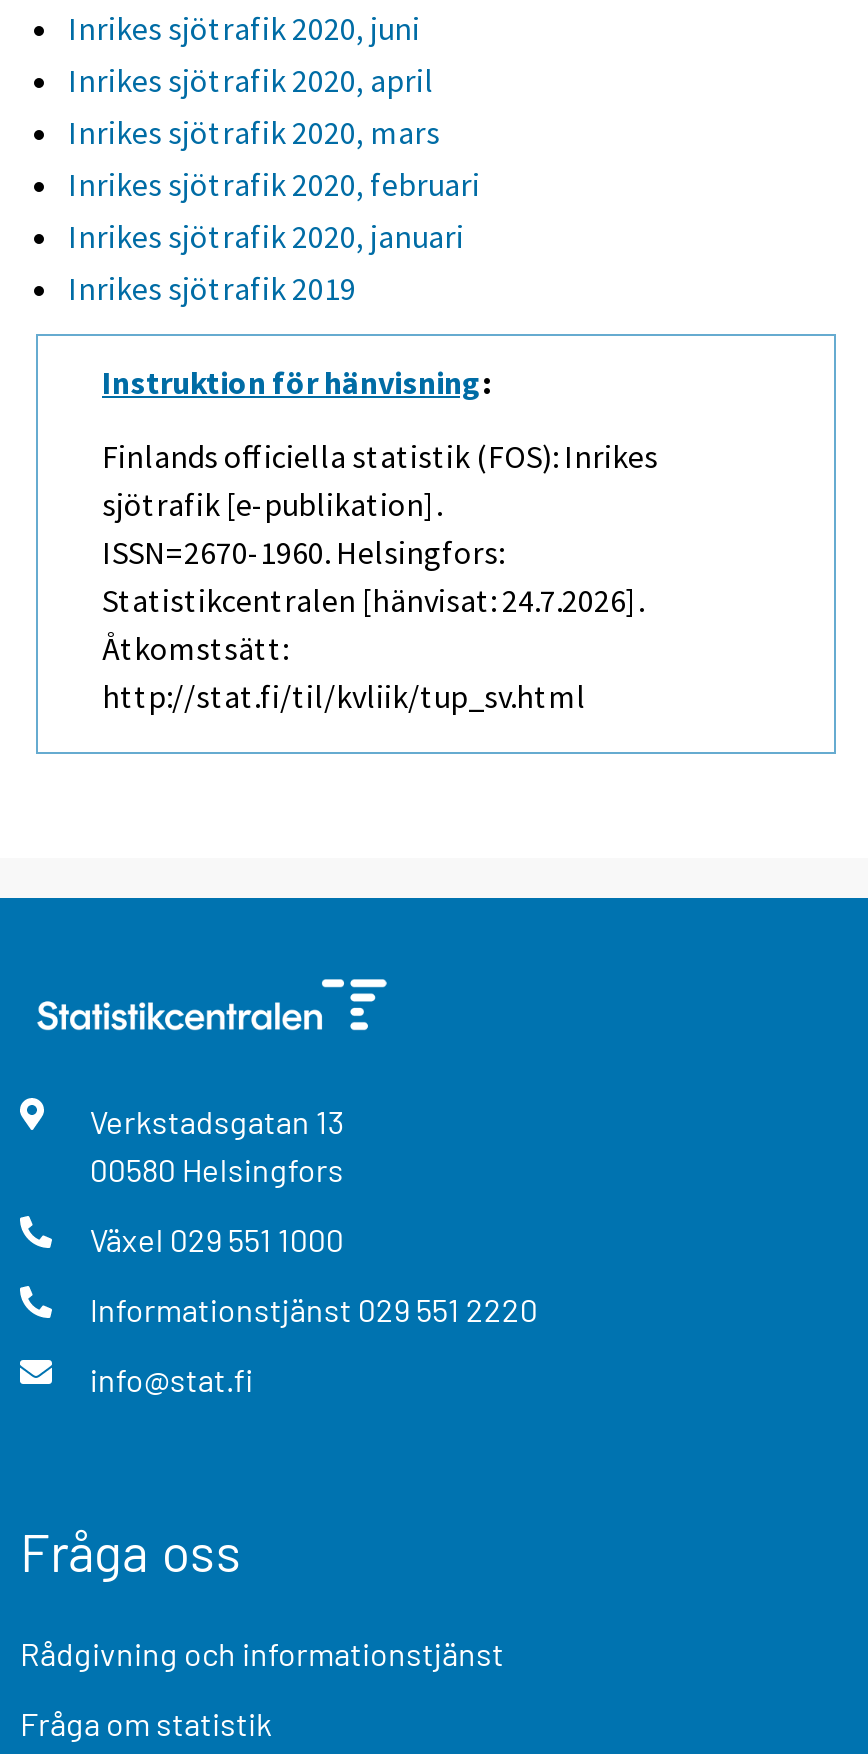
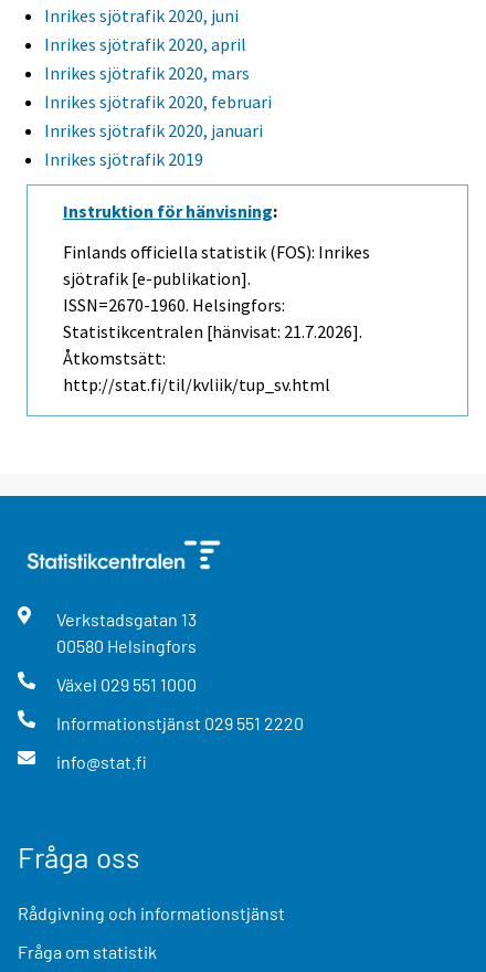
- Statistikcentralen [hänvisat: 24.7.2026].
+ Statistikcentralen [hänvisat: 21.7.2026].
